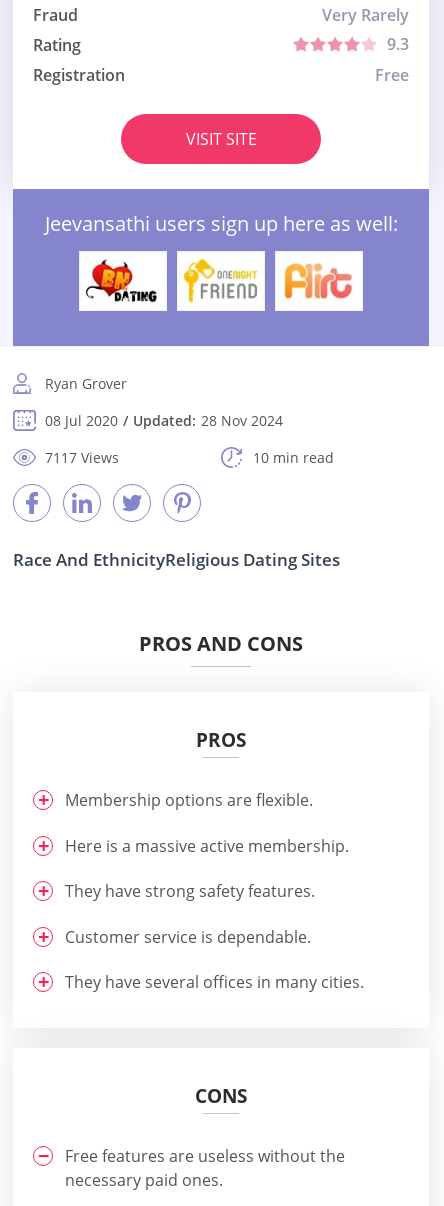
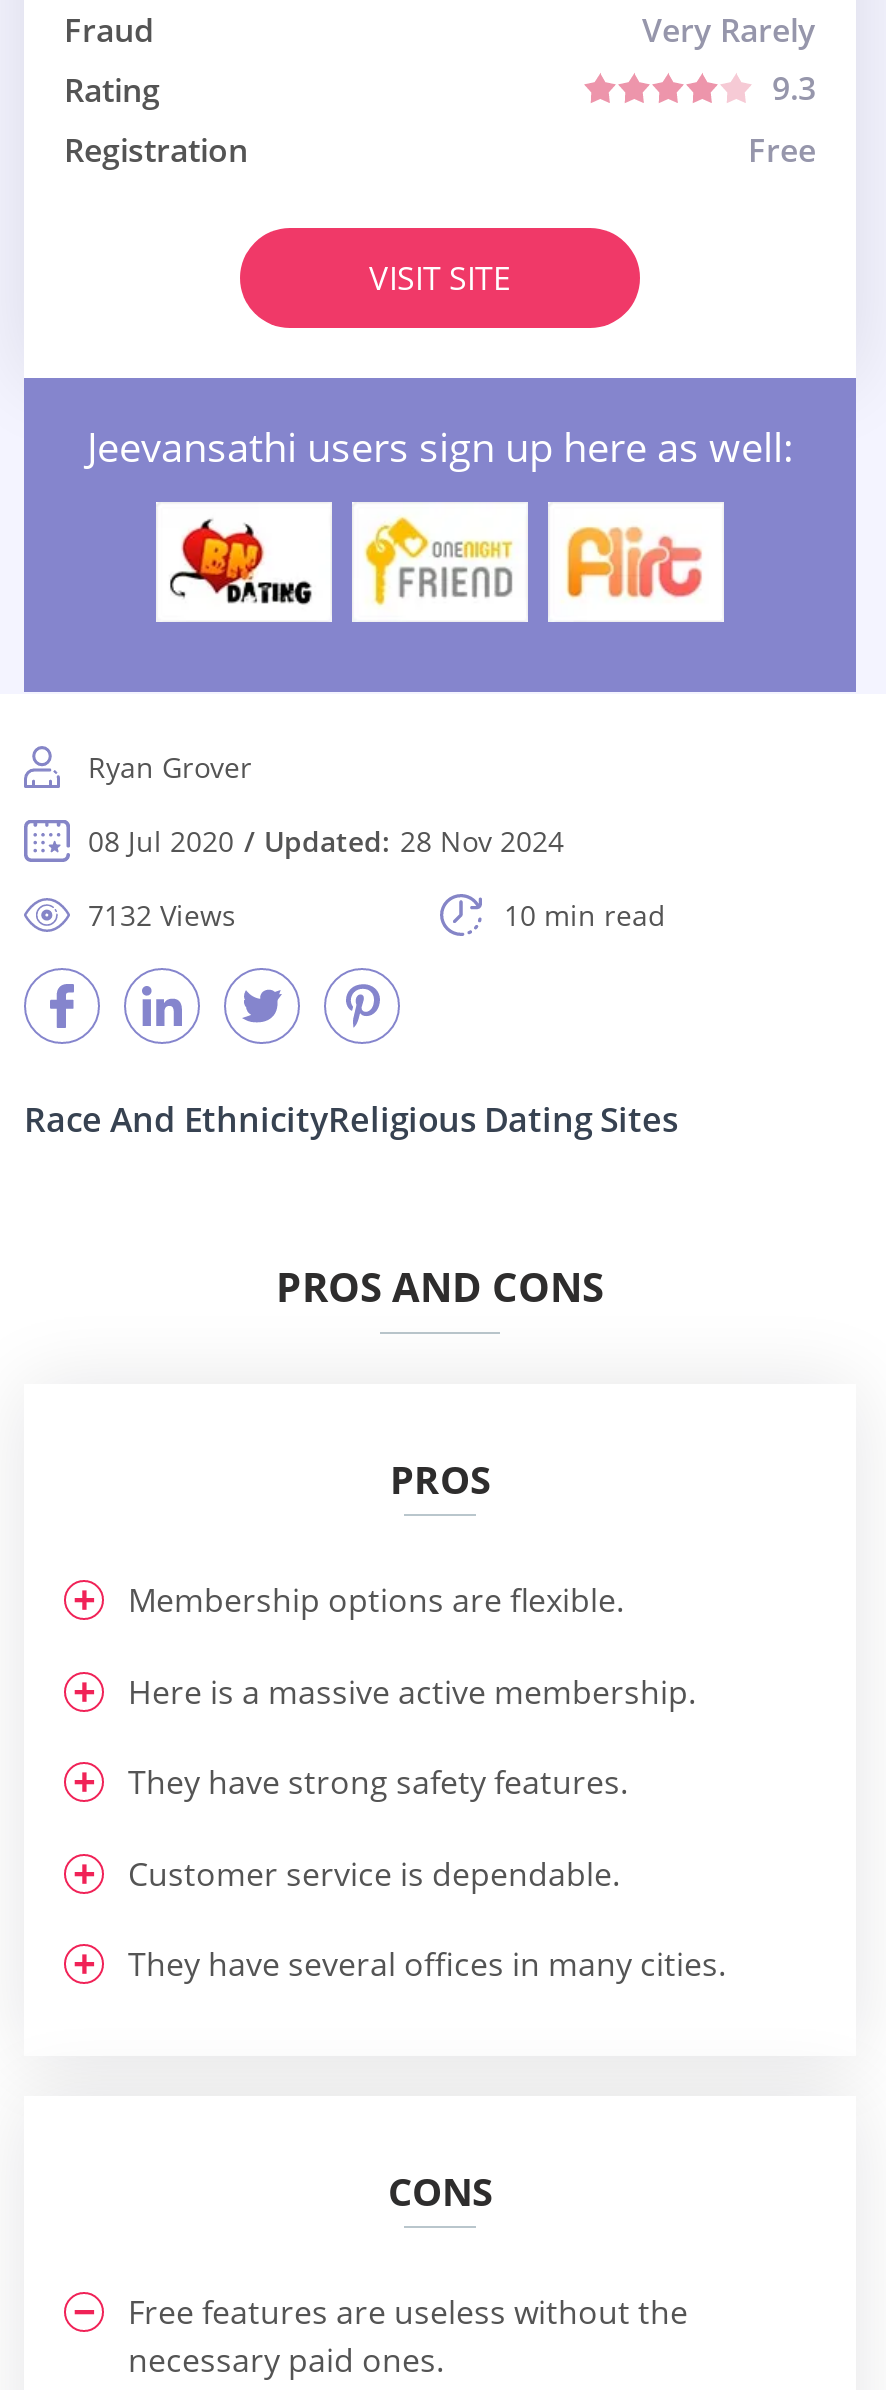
- 7117 Views
+ 7132 Views
